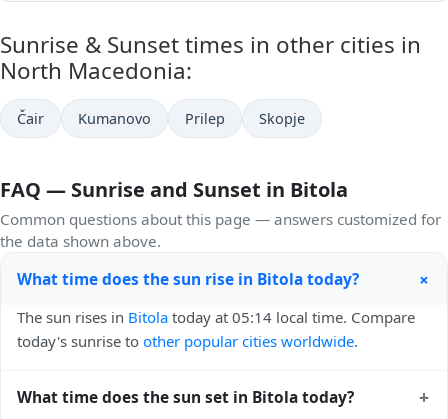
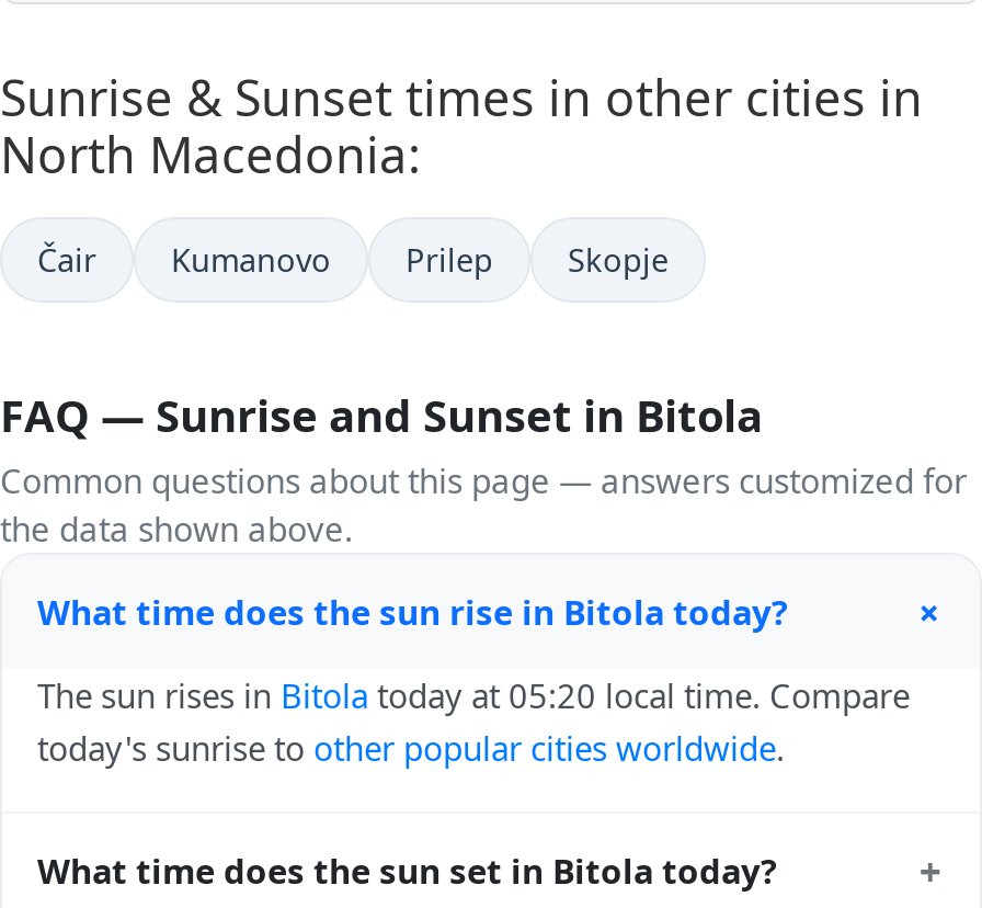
- The sun rises in Bitola today at 05:14 local time. Compare
+ The sun rises in Bitola today at 05:20 local time. Compare
